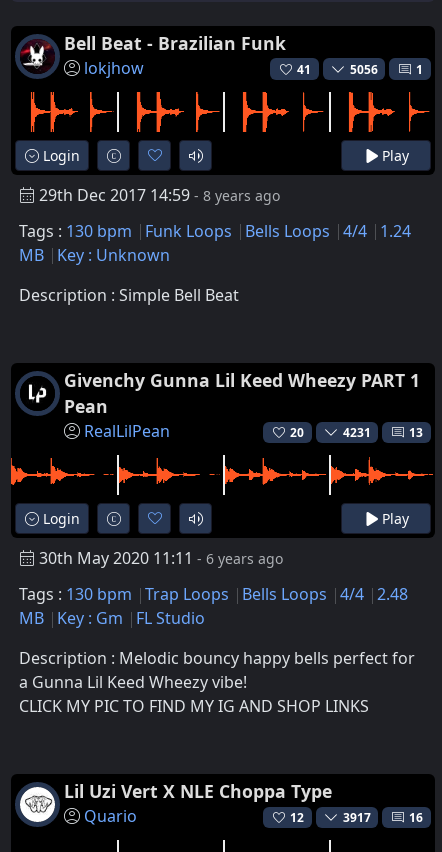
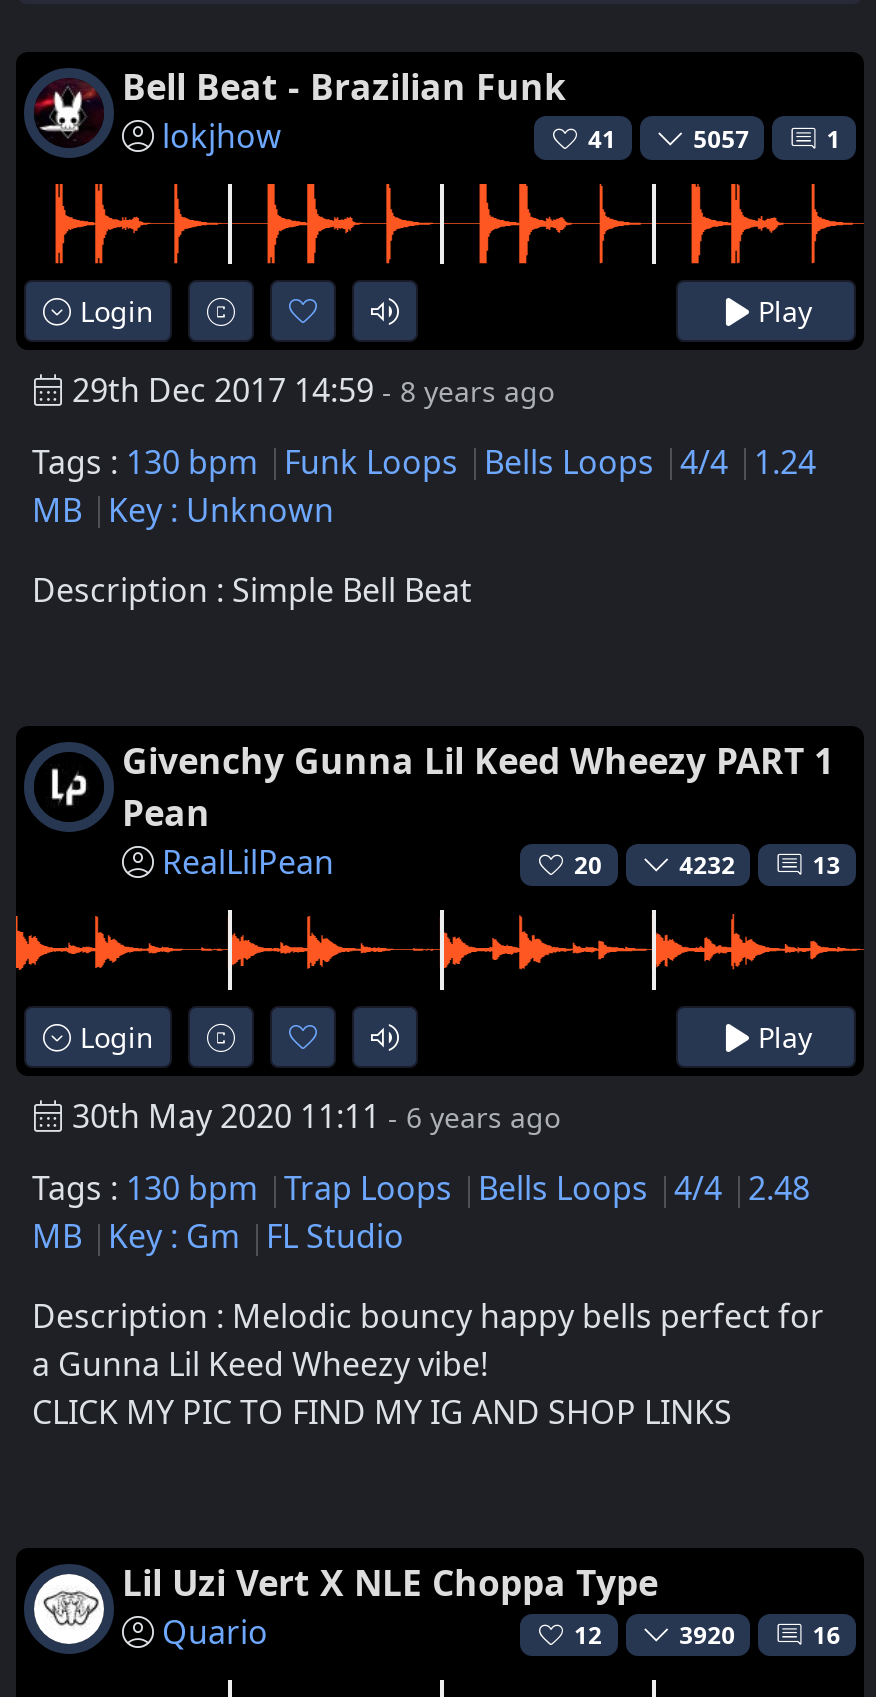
- 5056
+ 5057

- 4231
+ 4232

- 3917
+ 3920
